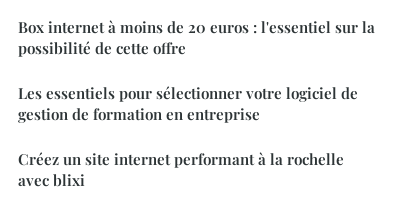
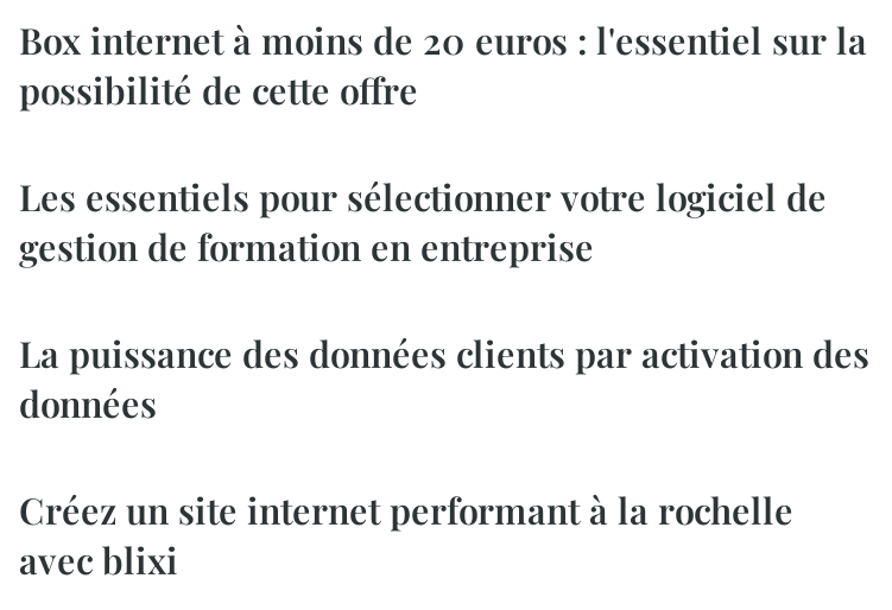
+ La puissance des données clients par activation des
+ données
